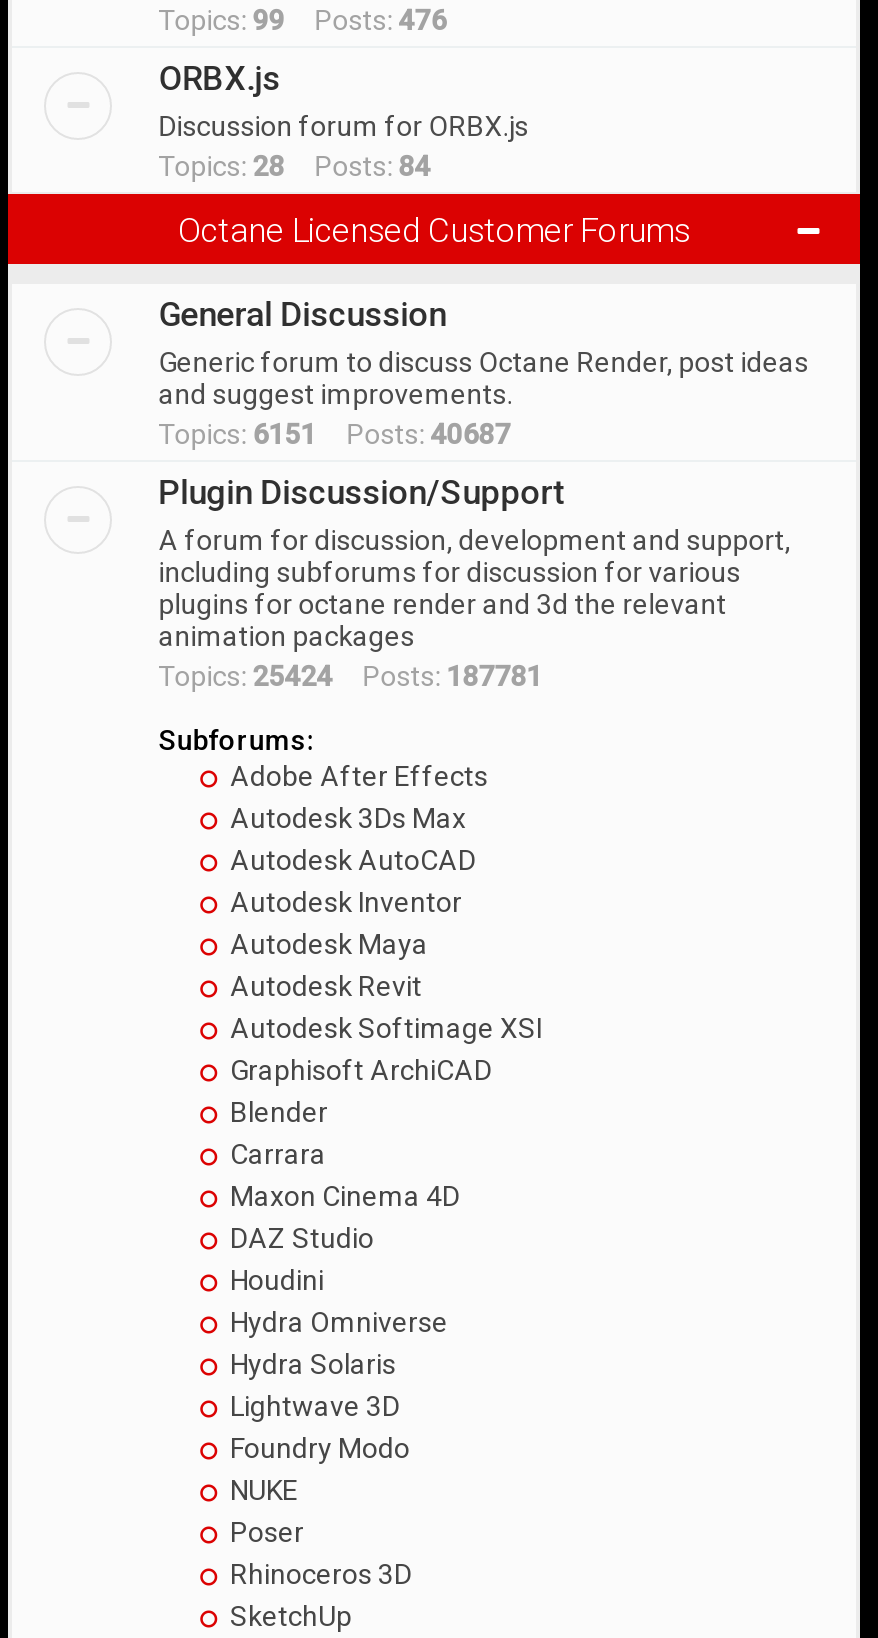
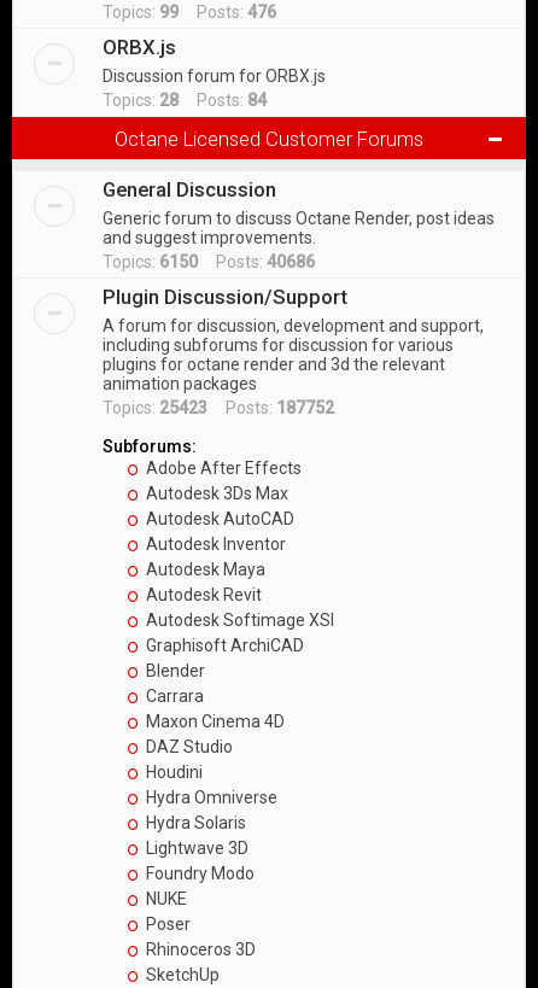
- Topics: 6151 Posts: 40687
+ Topics: 6150 Posts: 40686

- Topics: 25424 Posts: 187781
+ Topics: 25423 Posts: 187752
